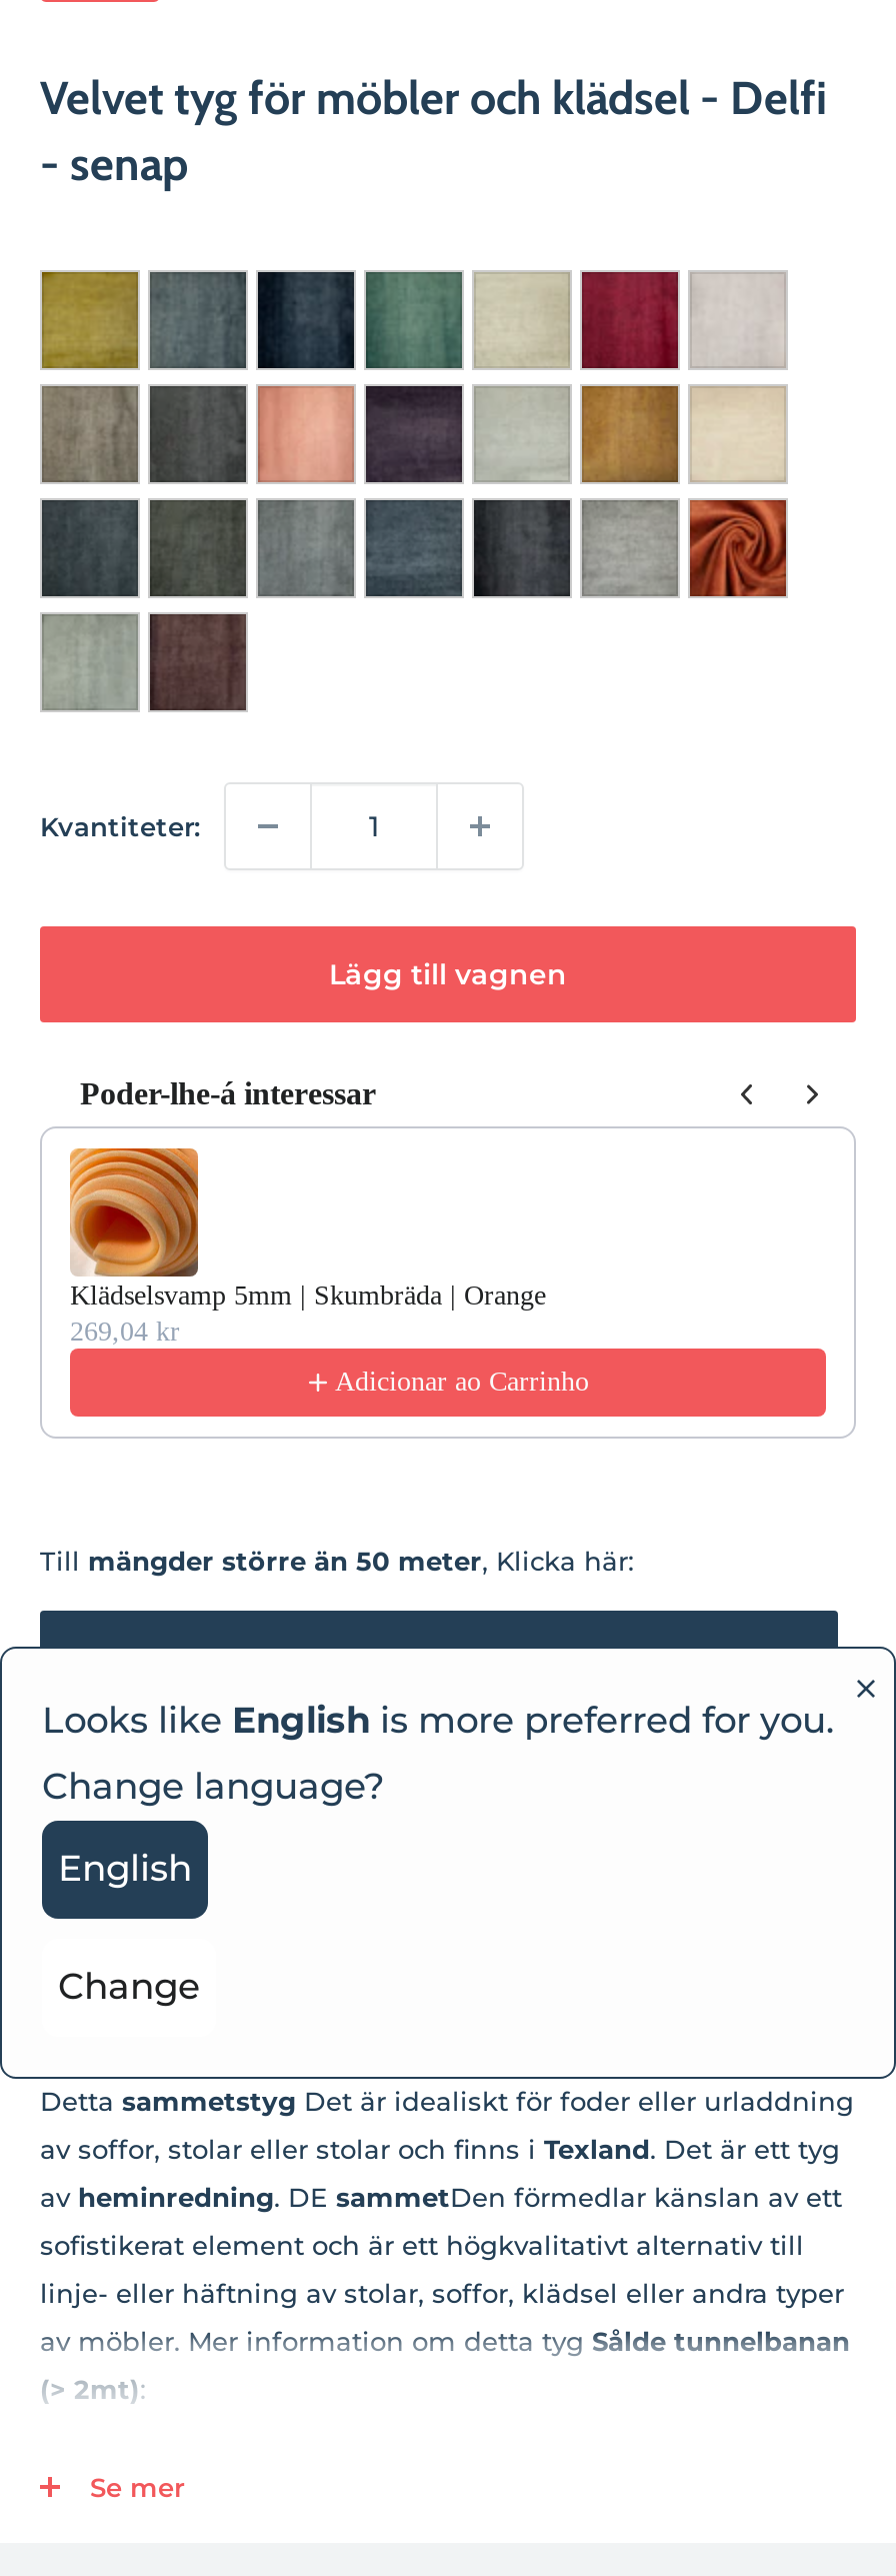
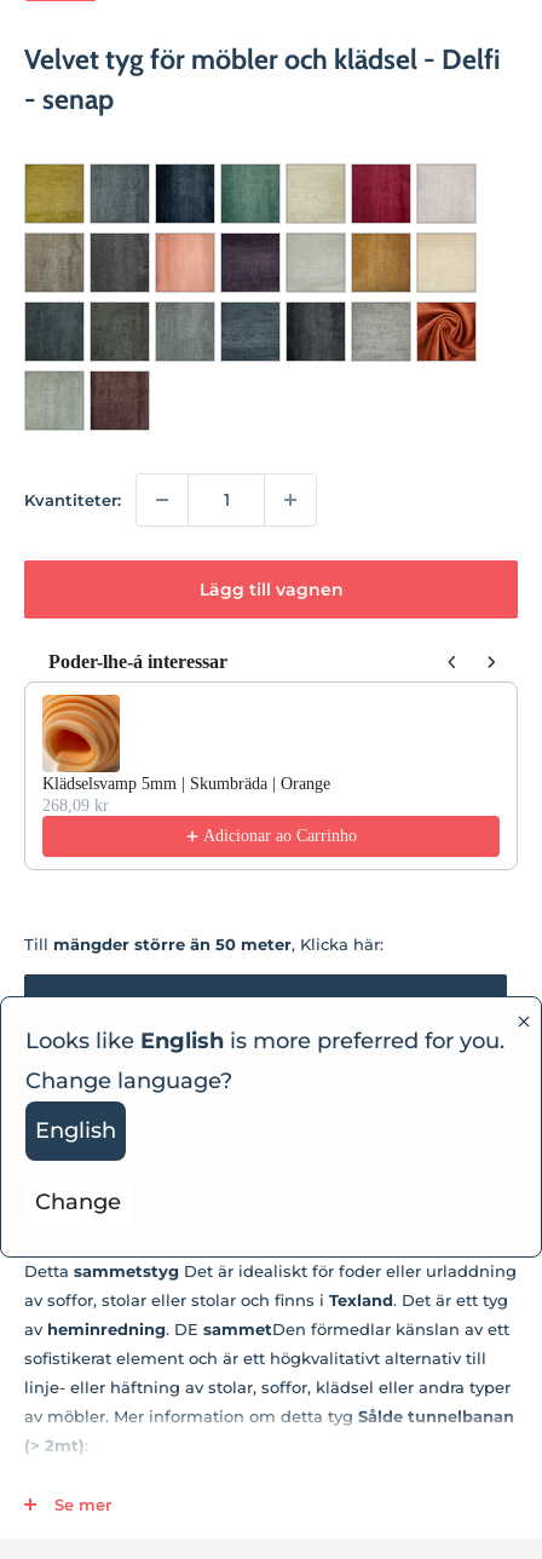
- 269,04 kr
+ 268,09 kr
